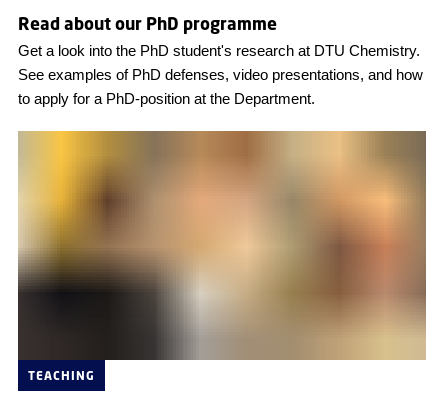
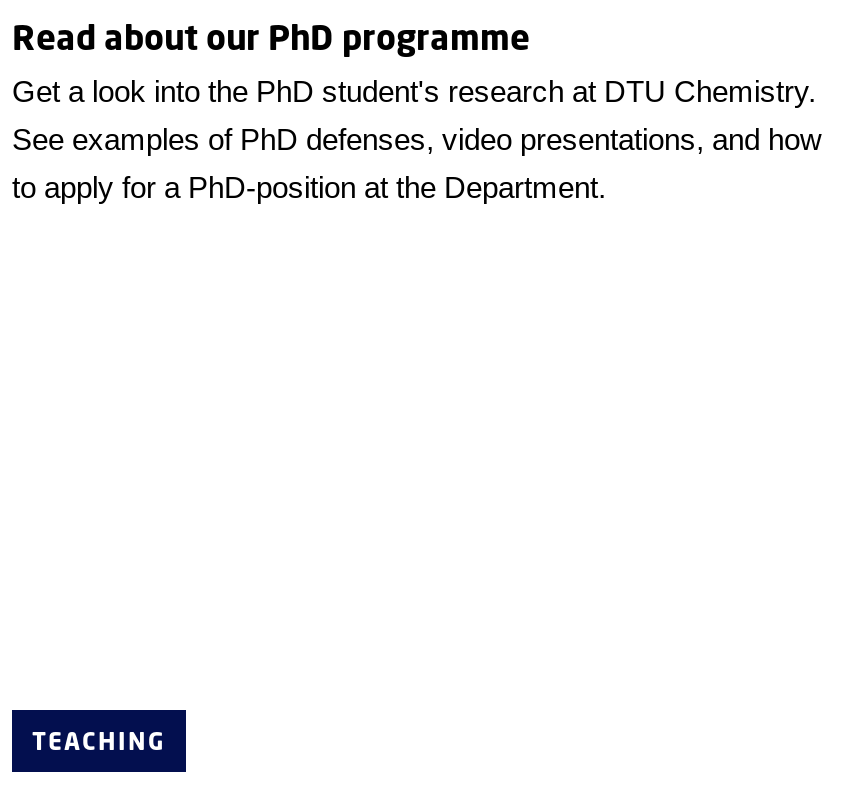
- [image]
